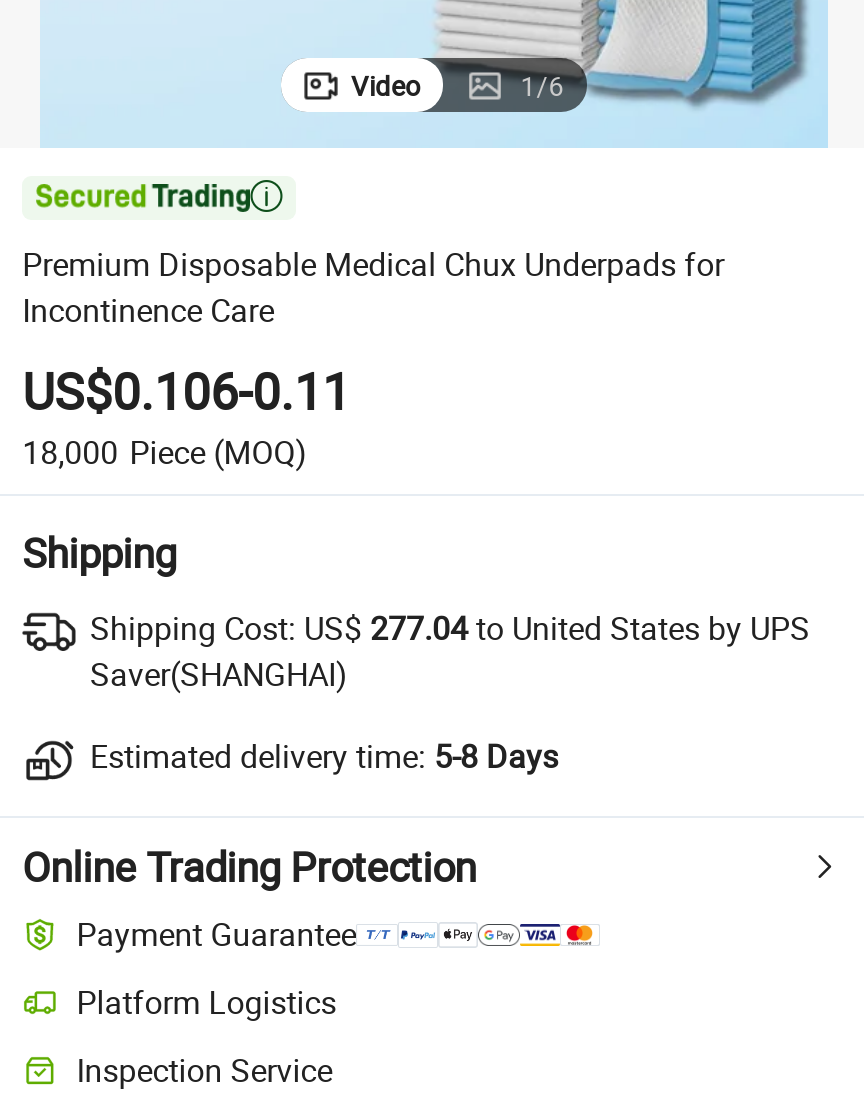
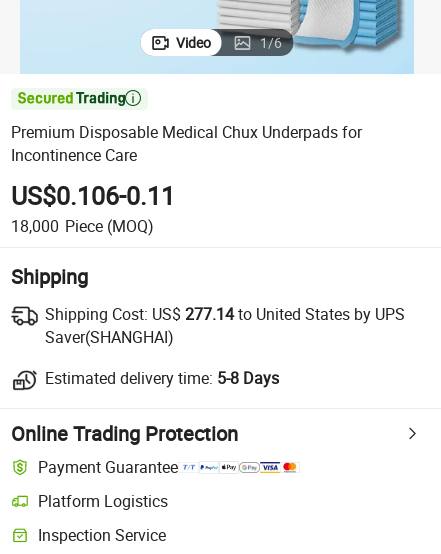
- Shipping Cost: US$277.04to United States by UPS
+ Shipping Cost: US$277.14to United States by UPS
